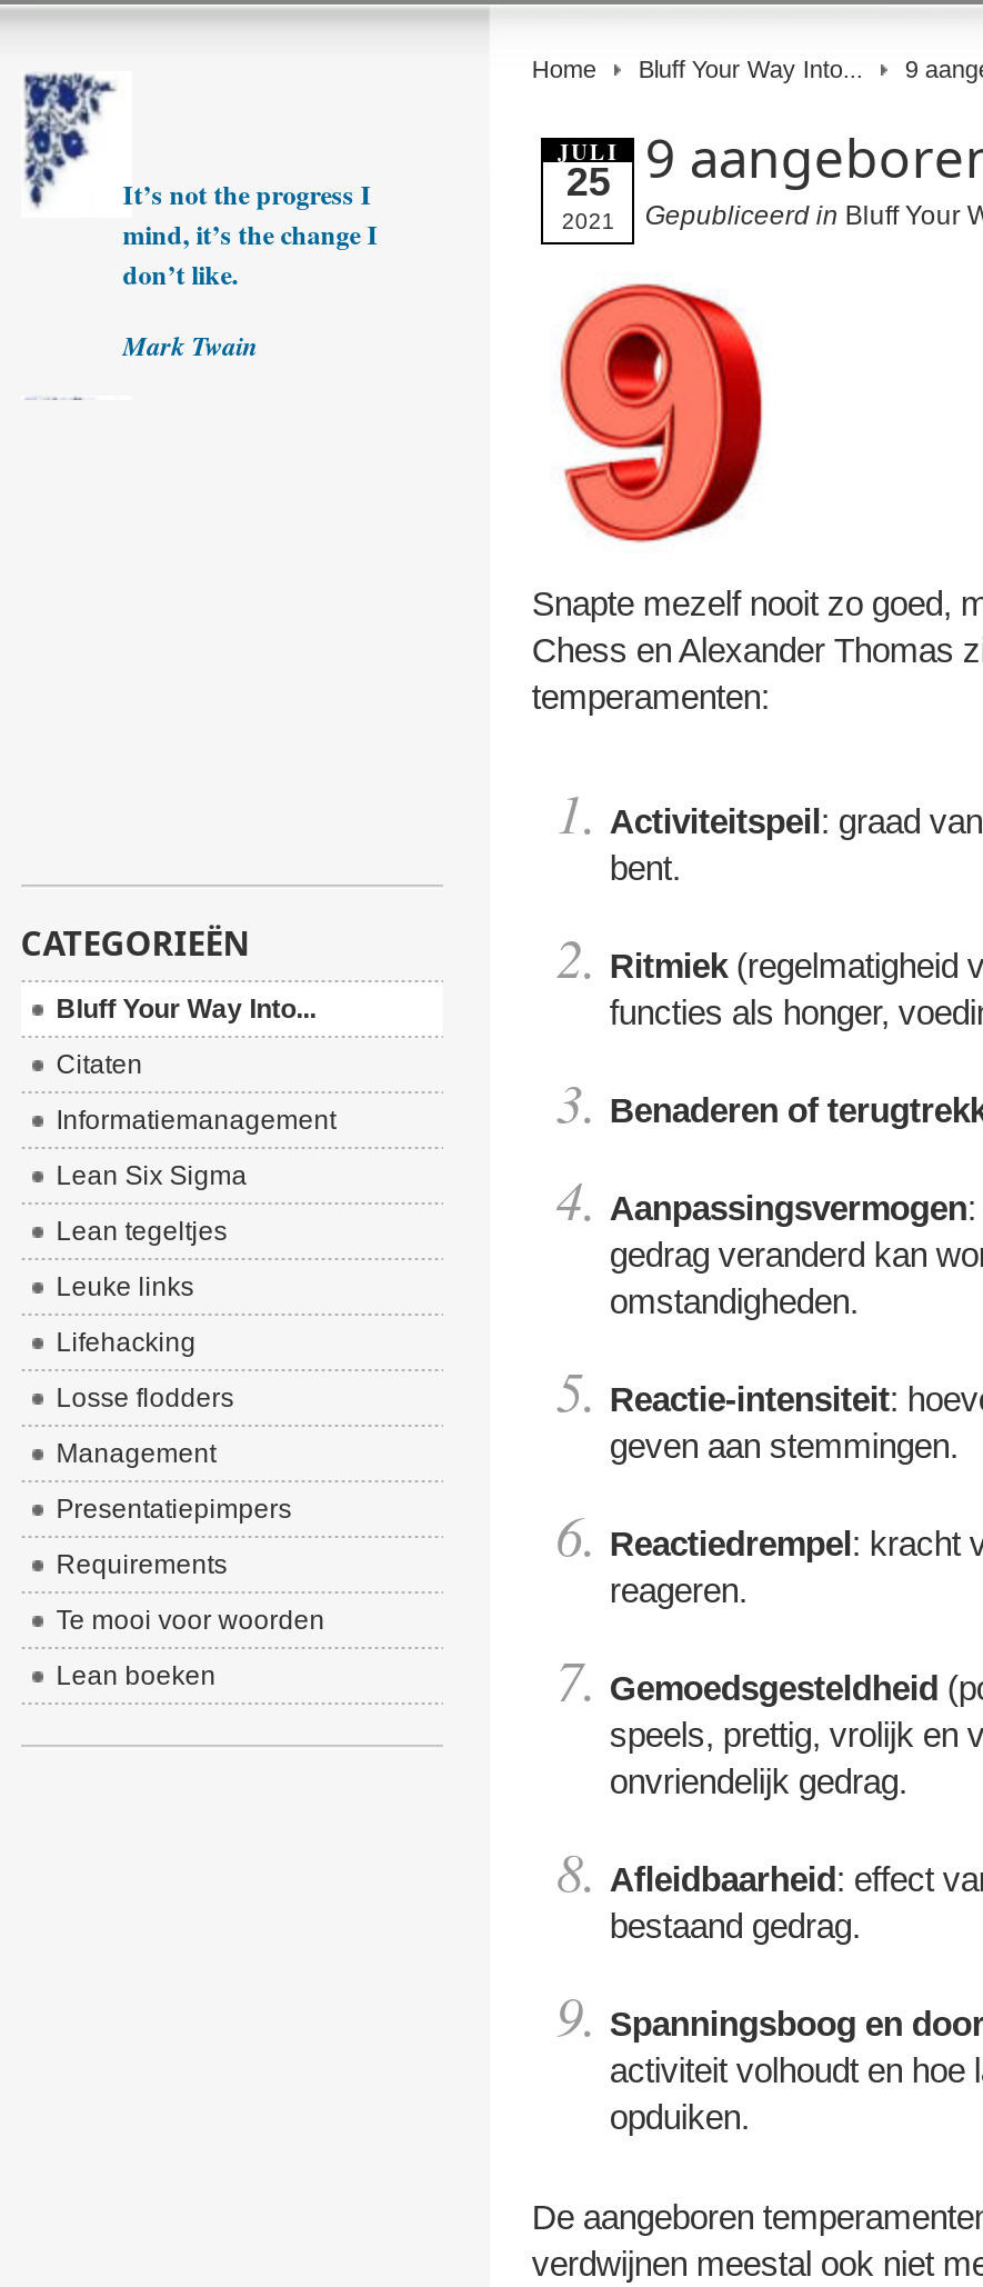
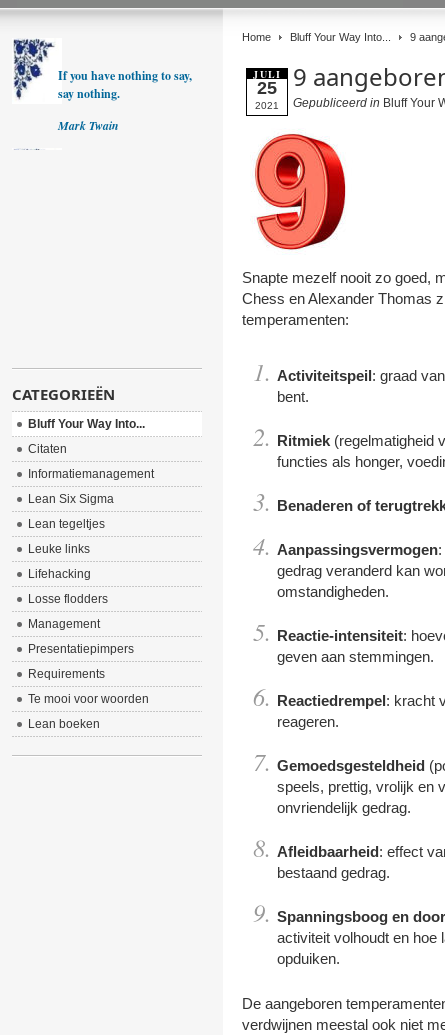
- It’s not the progress I
- mind, it’s the change I
- don’t like.
+ If you have nothing to say,
+ say nothing.

moved up: Mark Twain | CATEGORIEËN | Bluff Your Way Into... | ... | Te mooi voor woorden | Lean boeken
